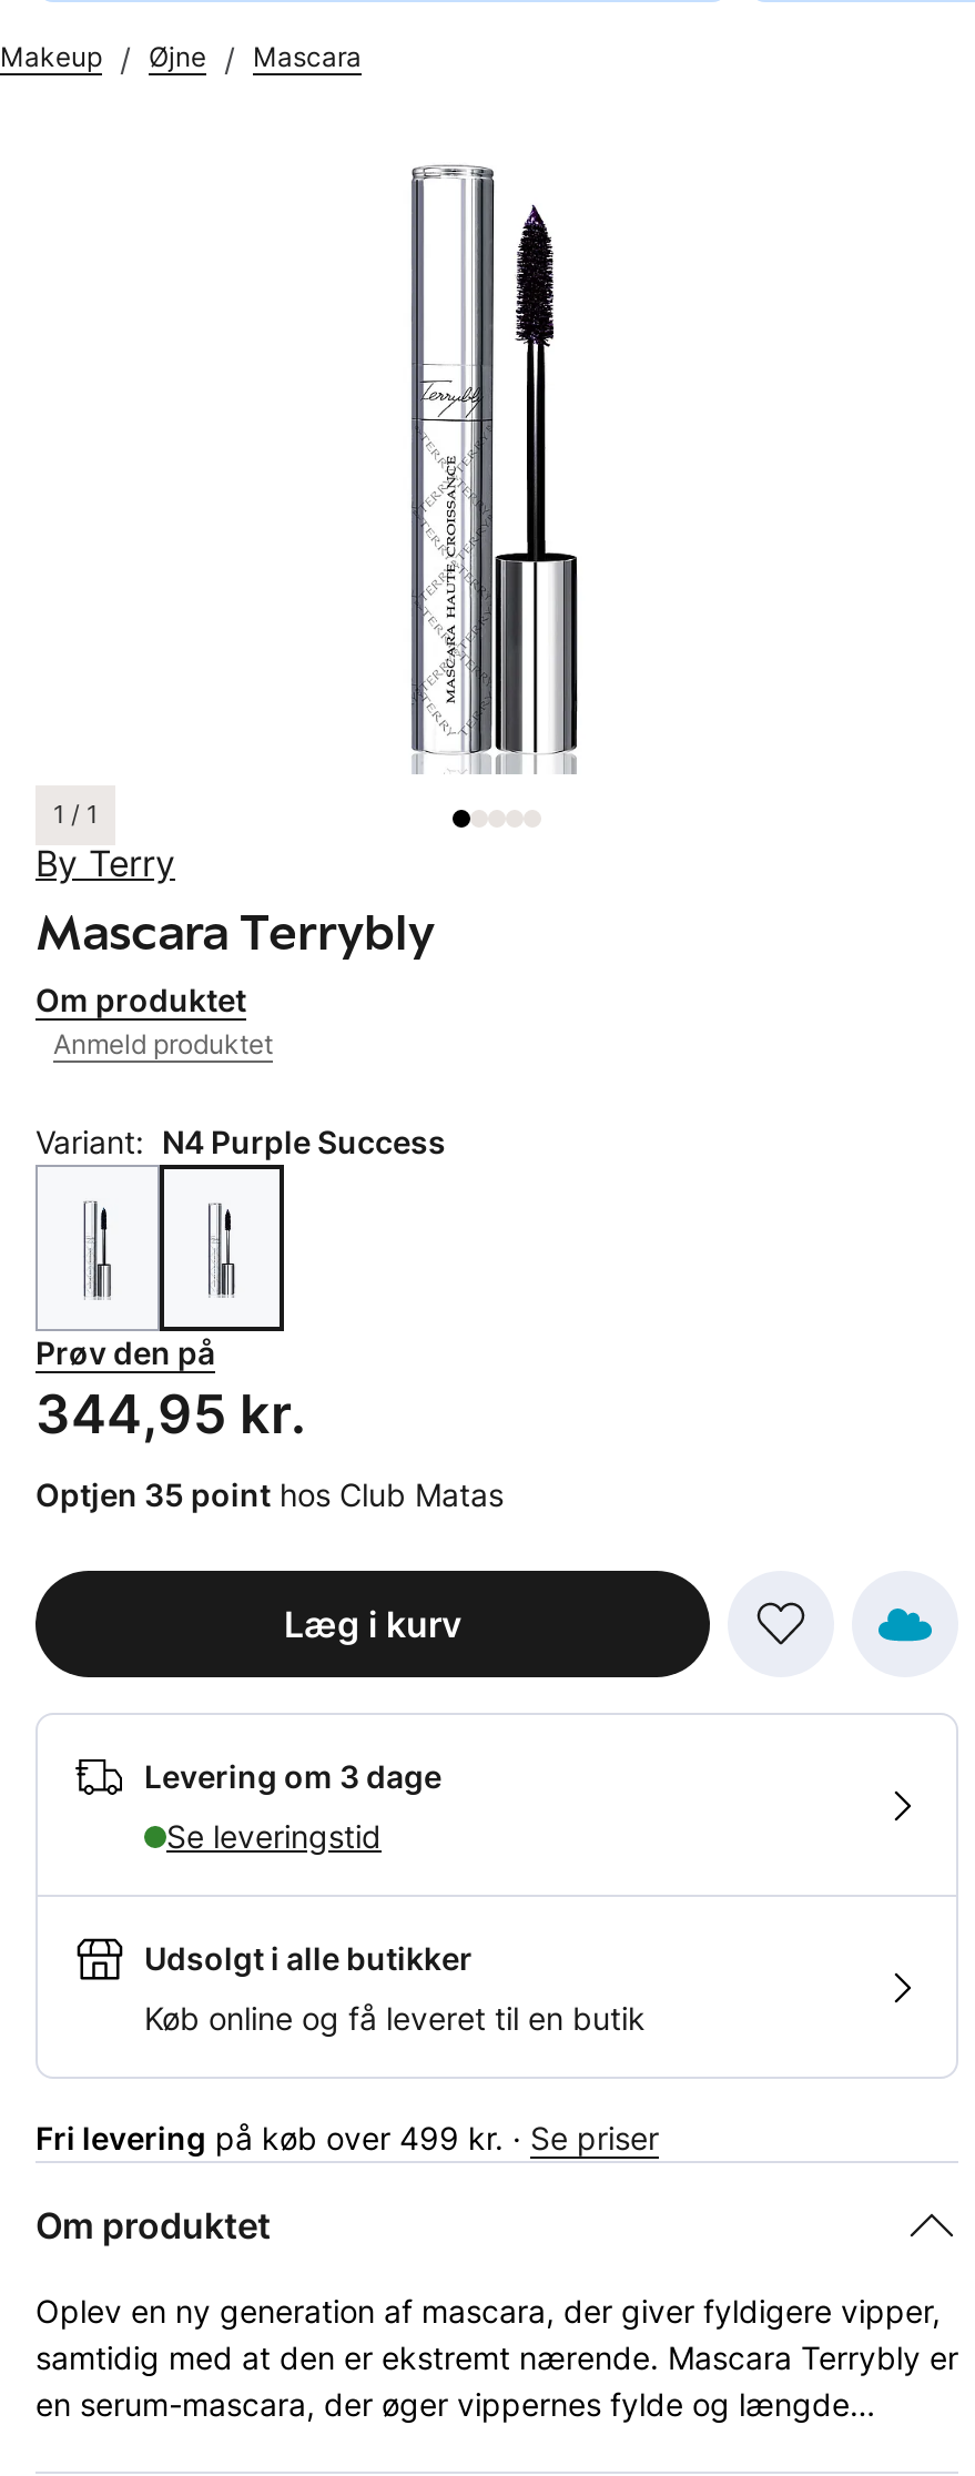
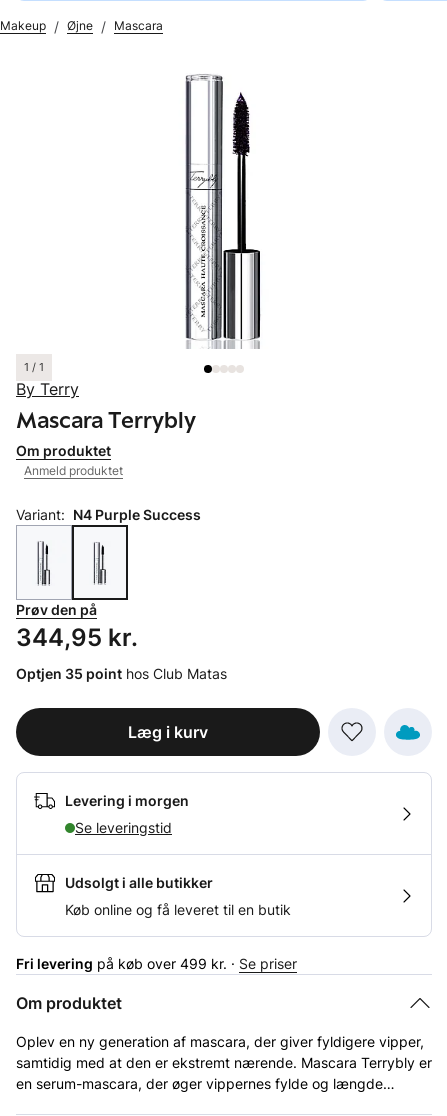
- Levering om 3 dage
+ Levering i morgen
